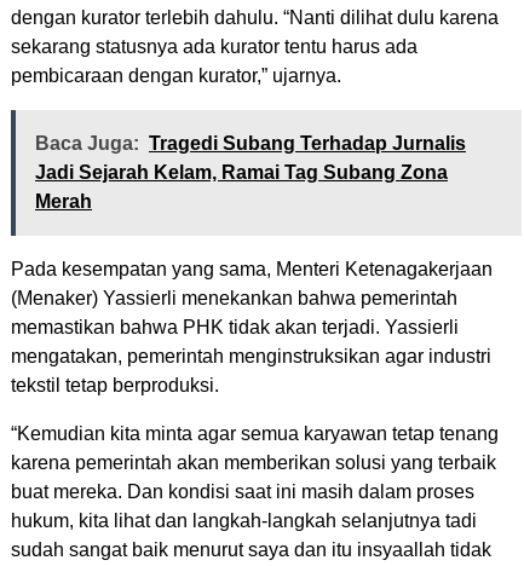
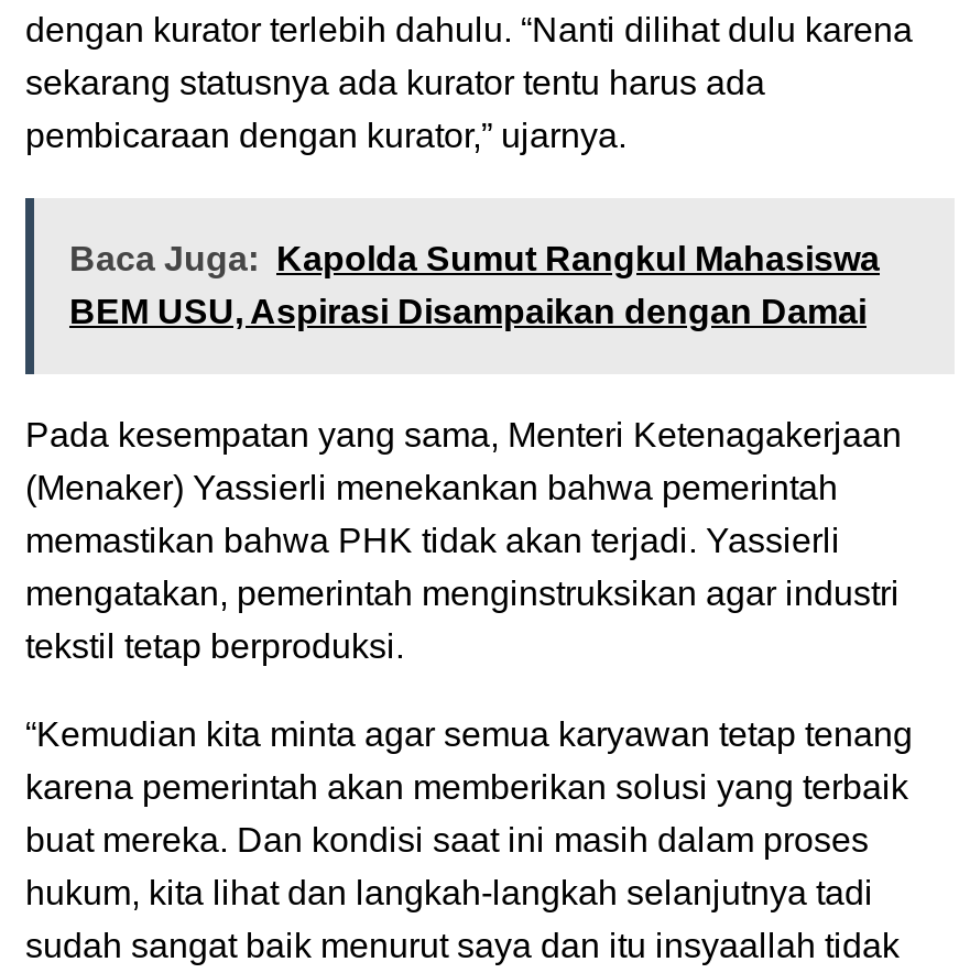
- Baca Juga: Tragedi Subang Terhadap Jurnalis
- Jadi Sejarah Kelam, Ramai Tag Subang Zona
- Merah
+ Baca Juga: Kapolda Sumut Rangkul Mahasiswa
+ BEM USU, Aspirasi Disampaikan dengan Damai
